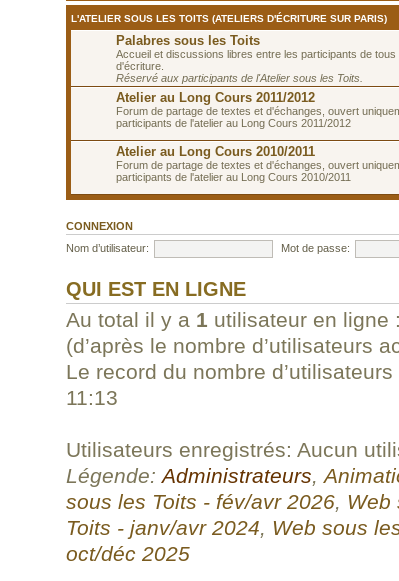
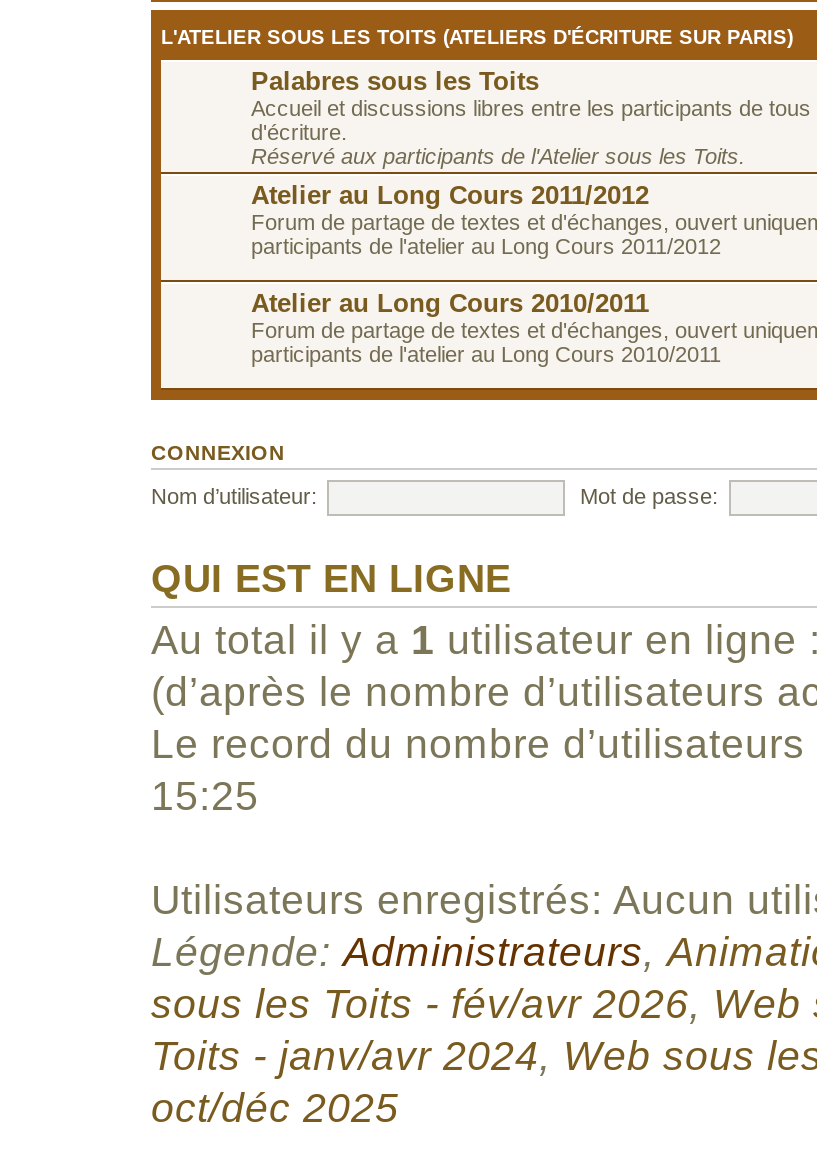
- 11:13
+ 15:25
